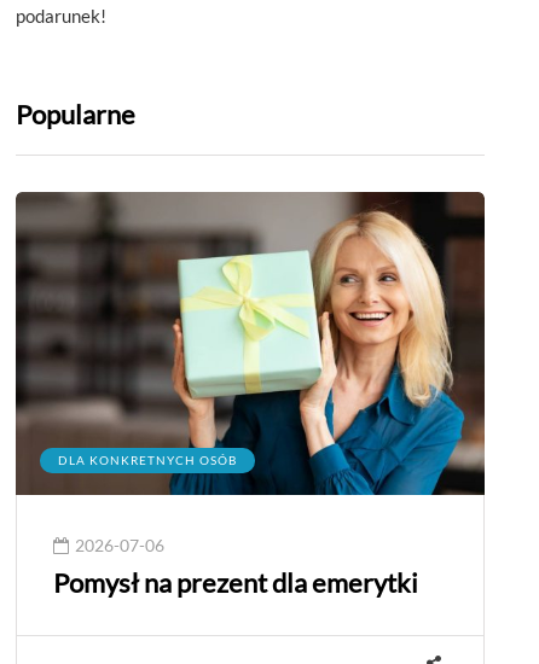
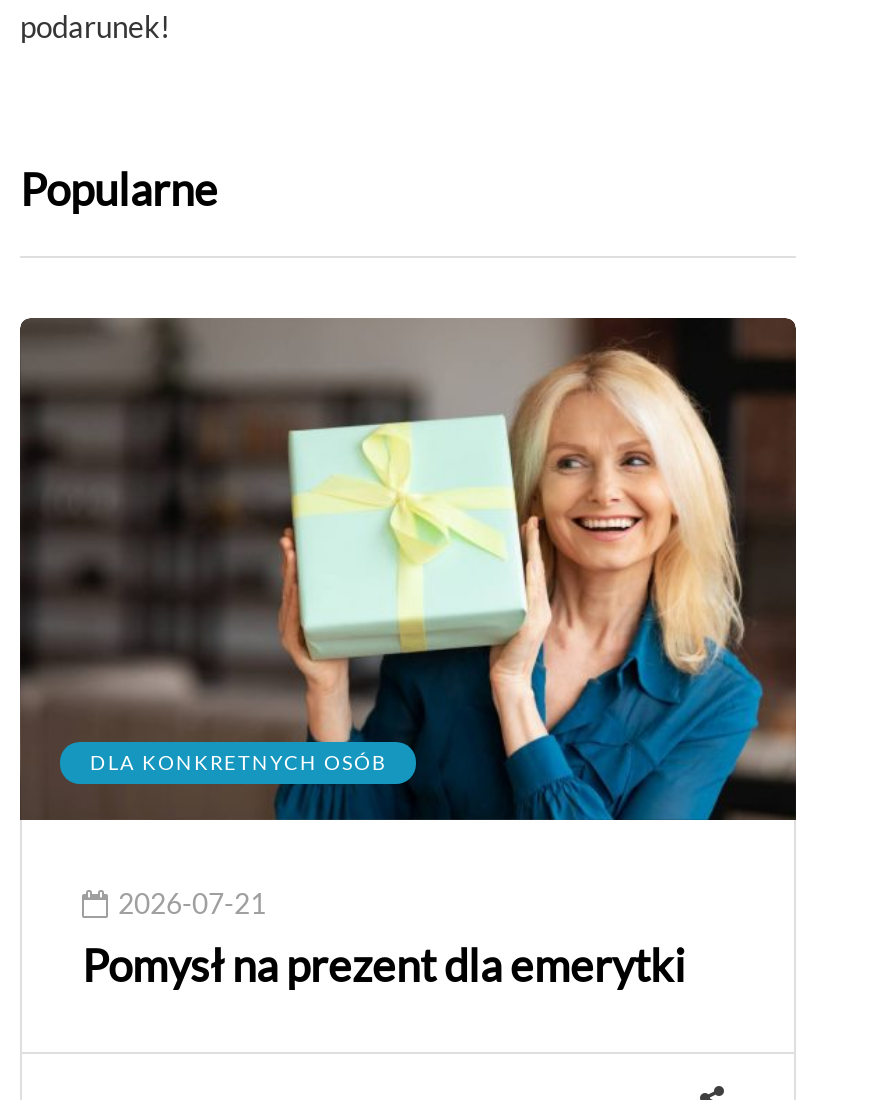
- 2026-07-06
+ 2026-07-21
